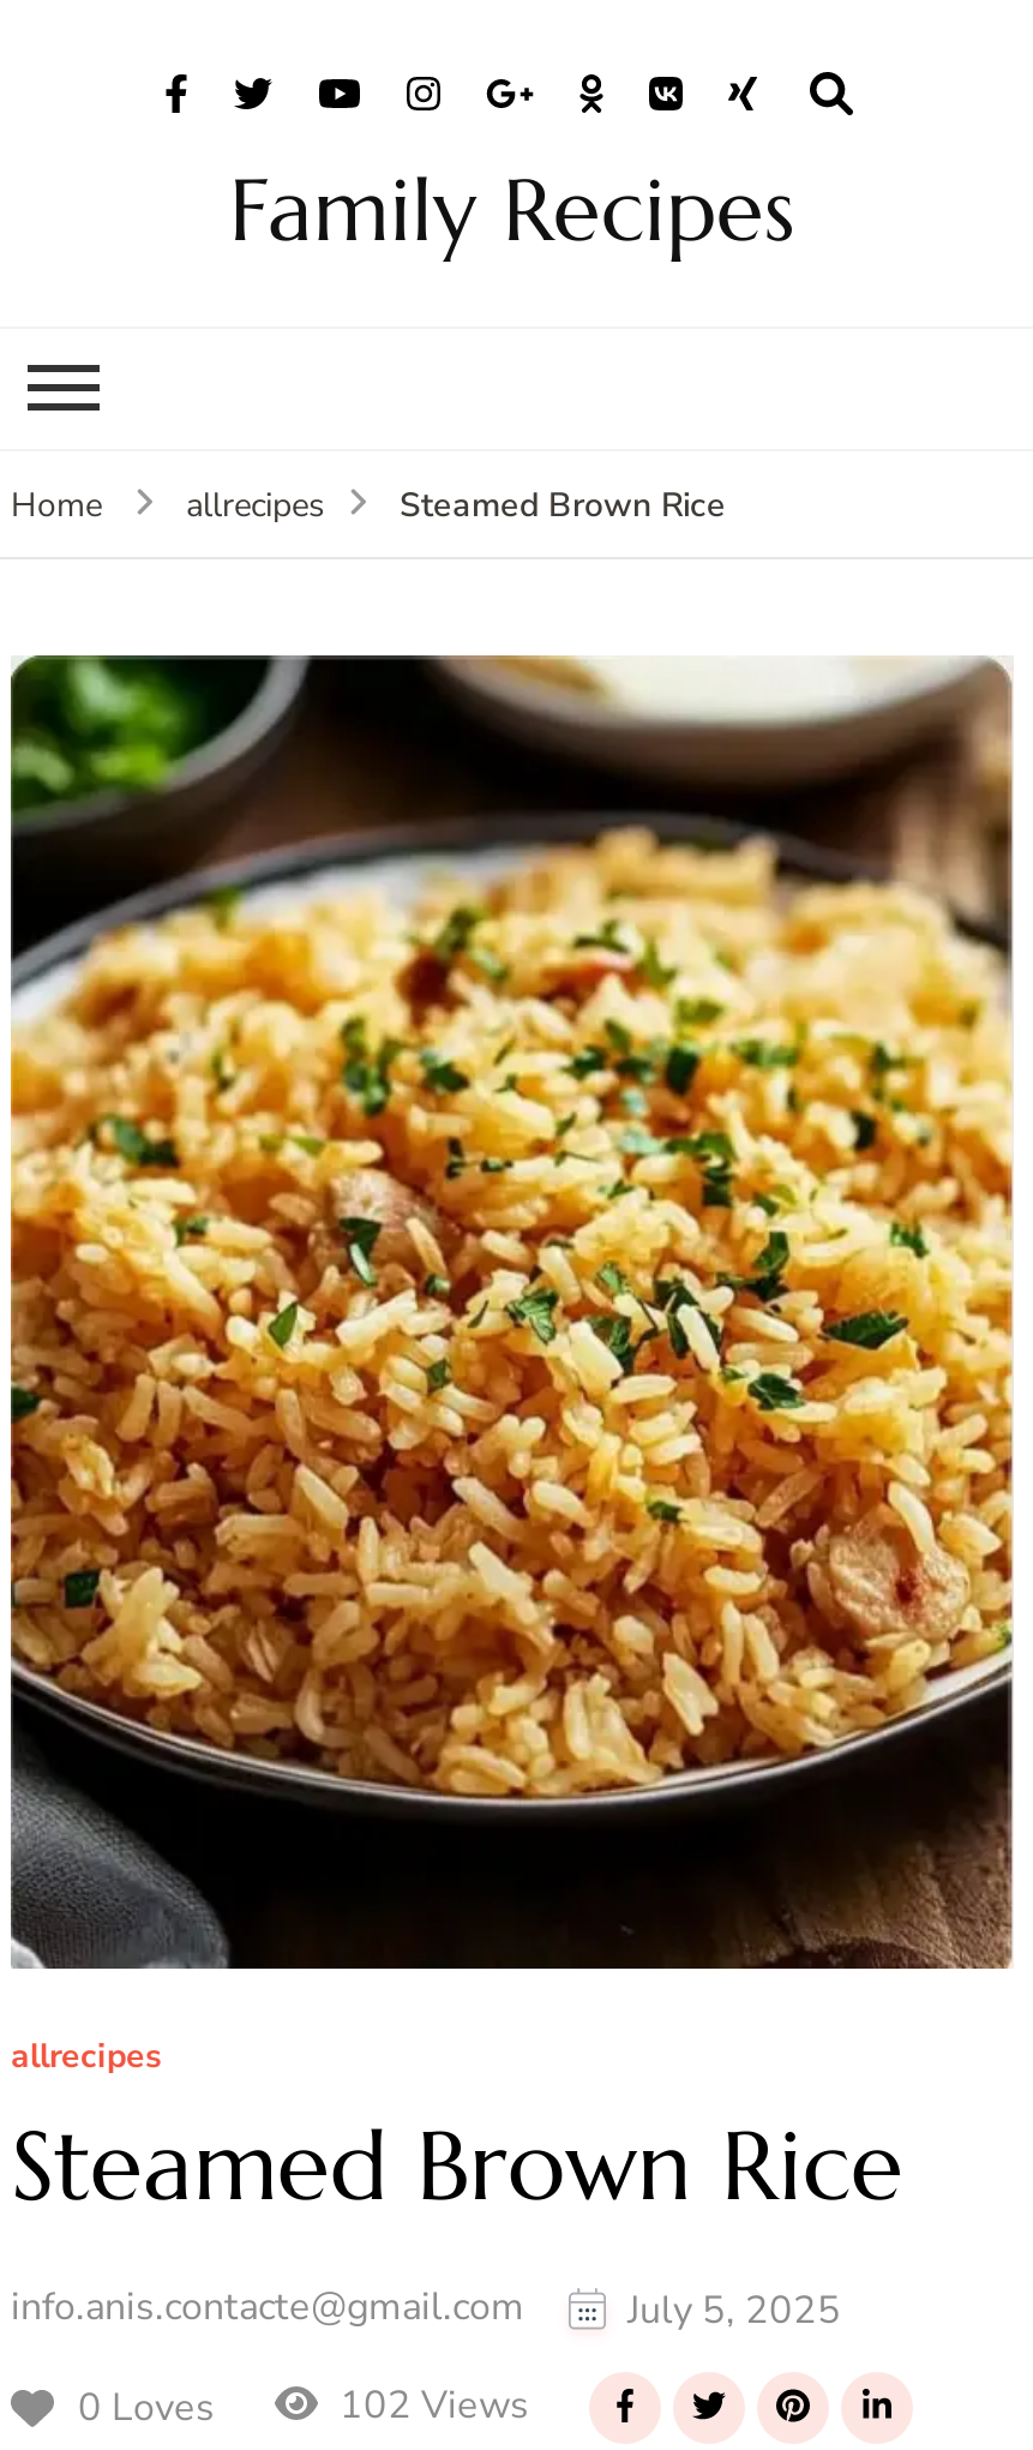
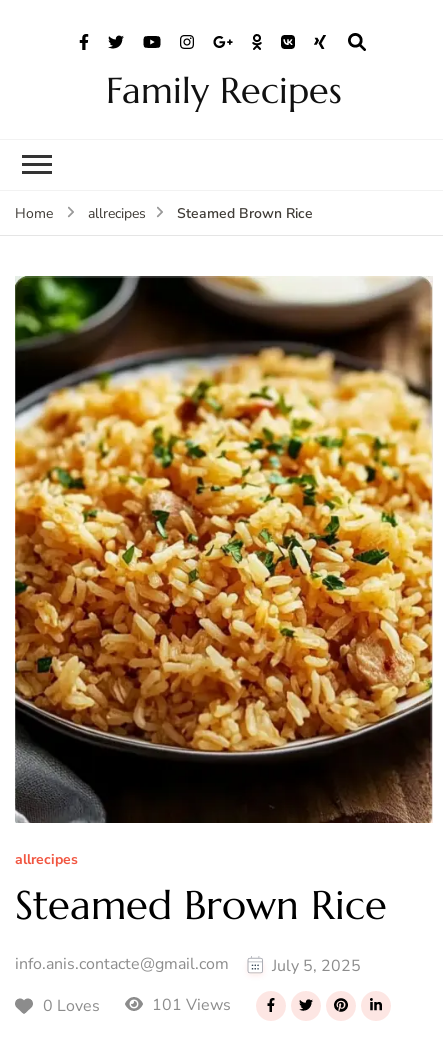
- 102 Views
+ 101 Views
